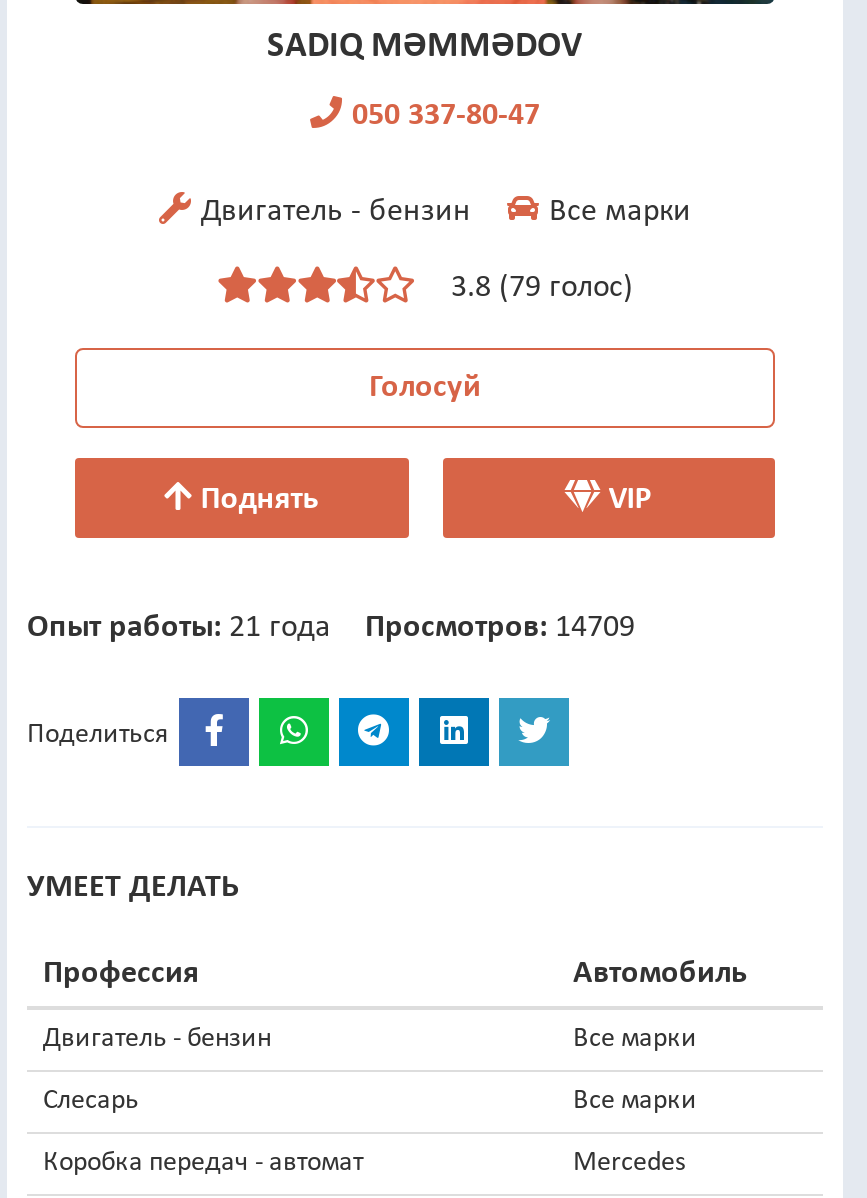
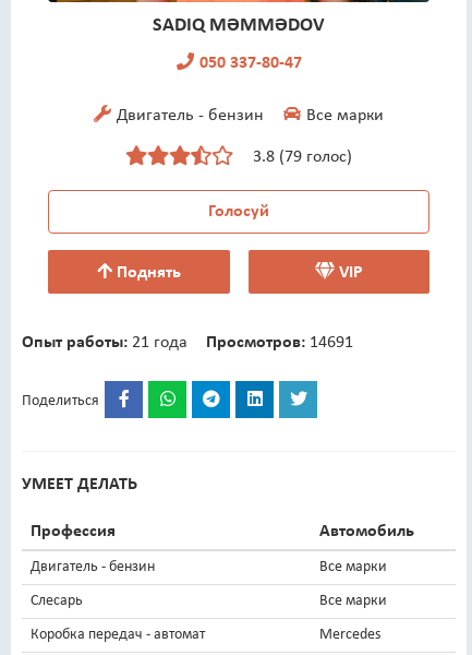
- Опыт работы: 21 года Просмотров: 14709
+ Опыт работы: 21 года Просмотров: 14691
